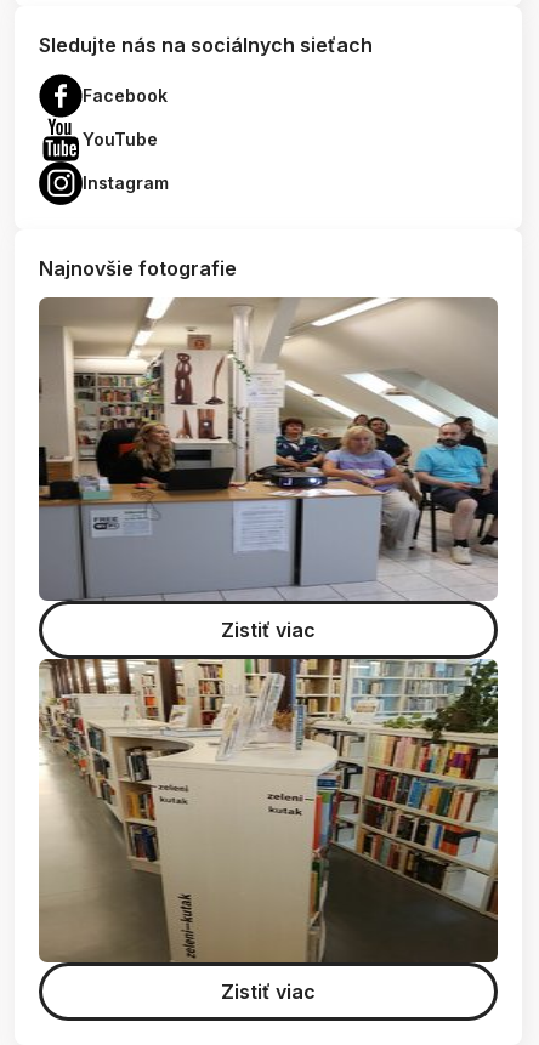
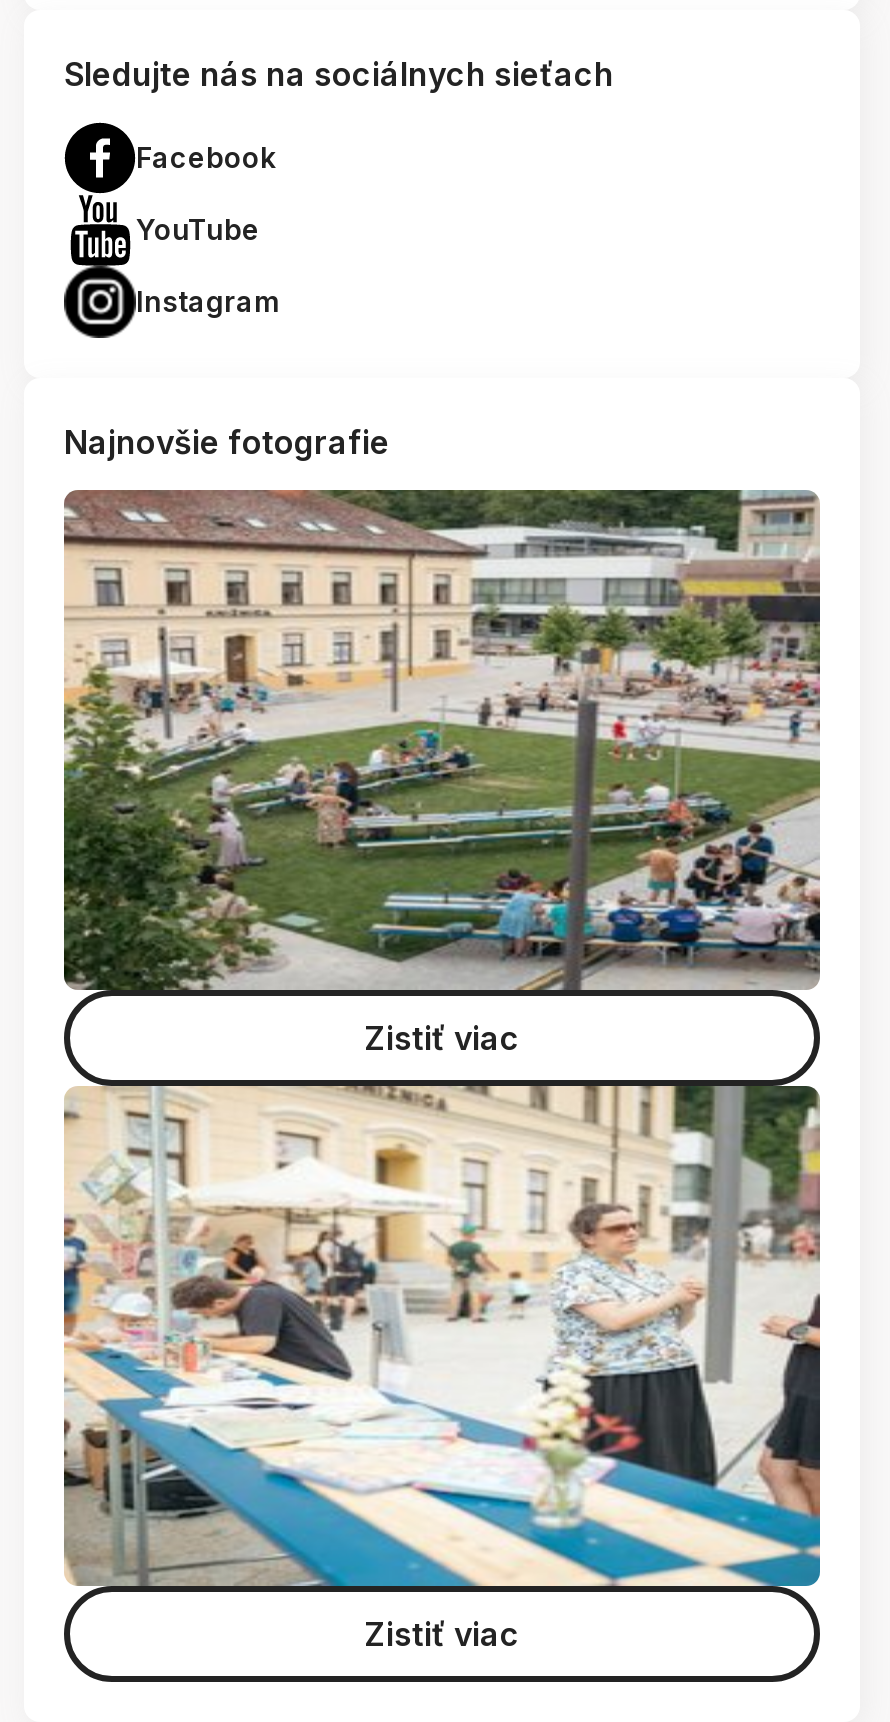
- [image]
+ [image]

- [image]
+ [image]
